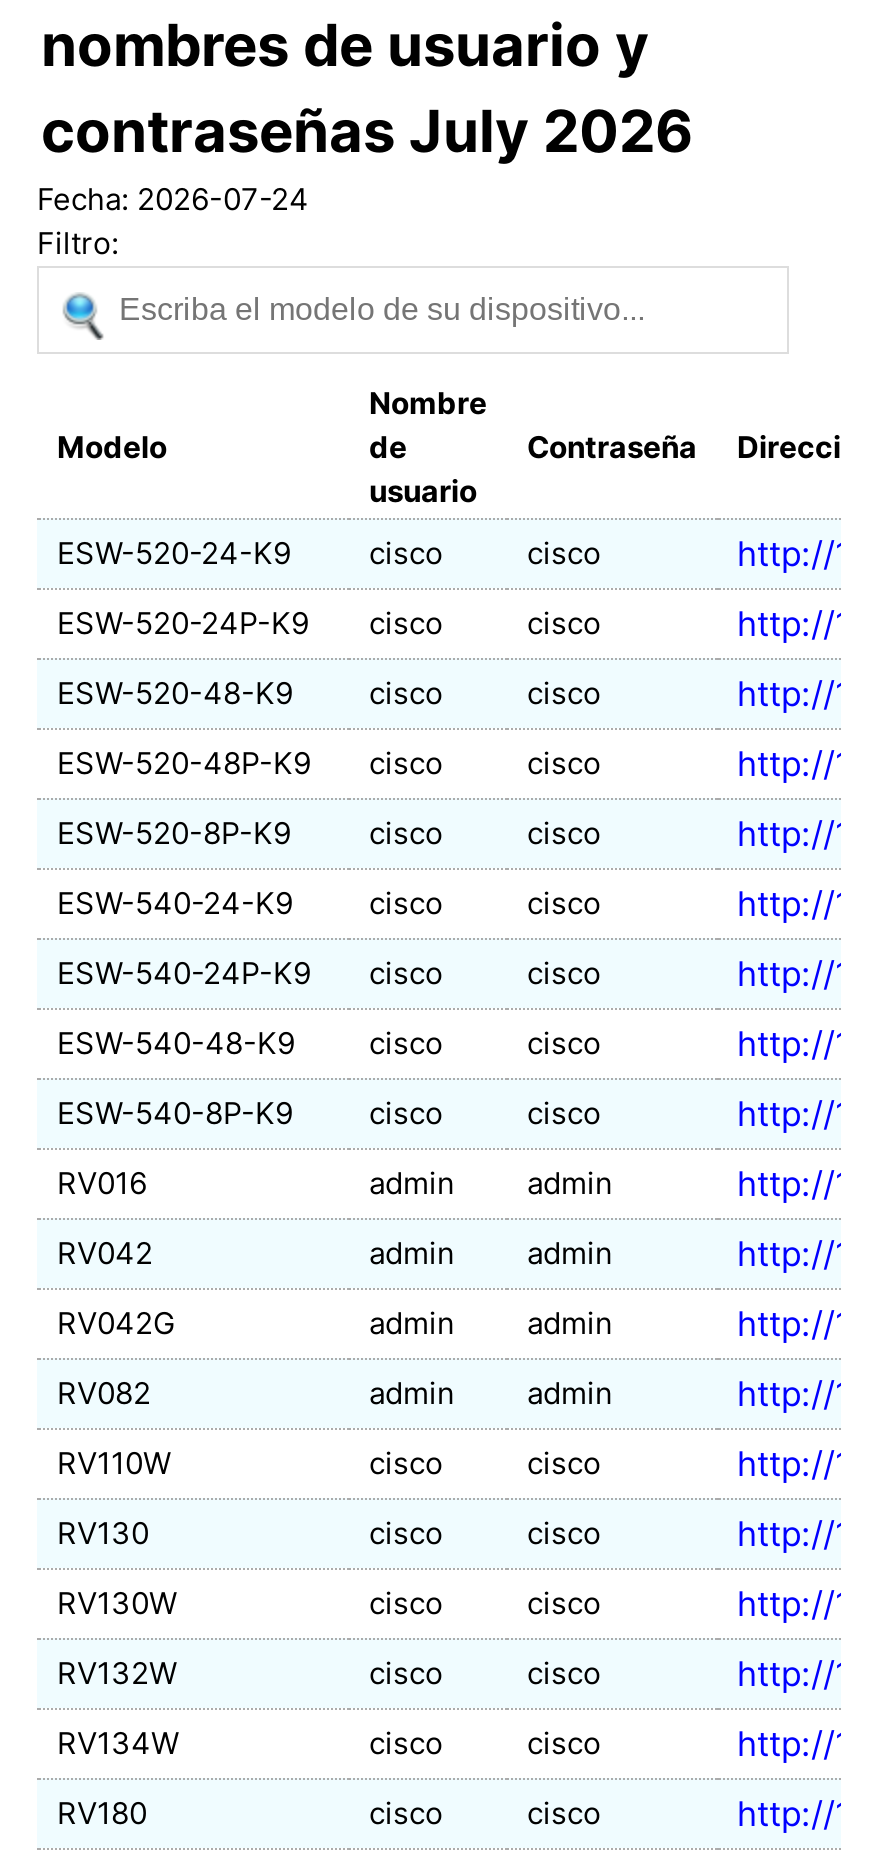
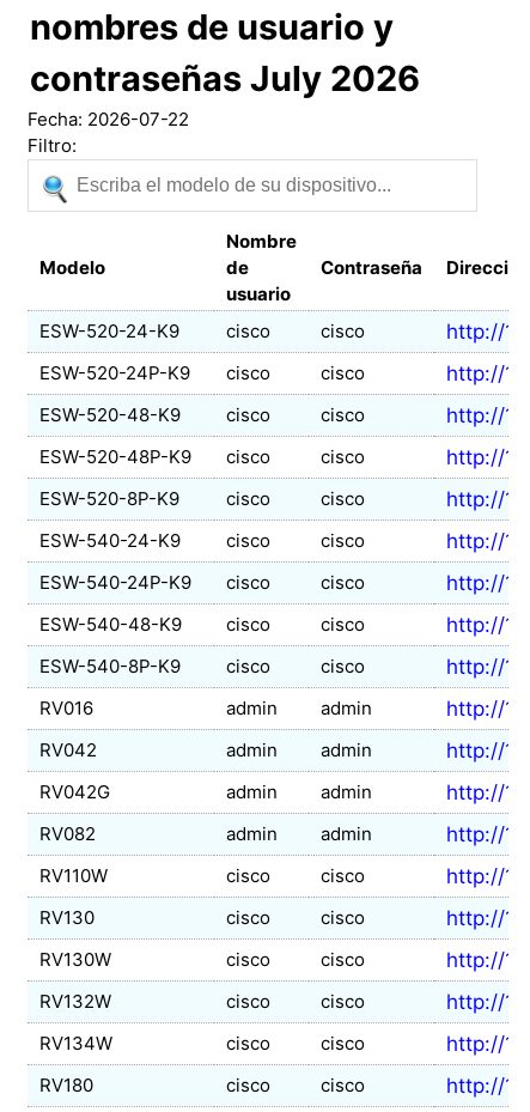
- Fecha: 2026-07-24
+ Fecha: 2026-07-22
